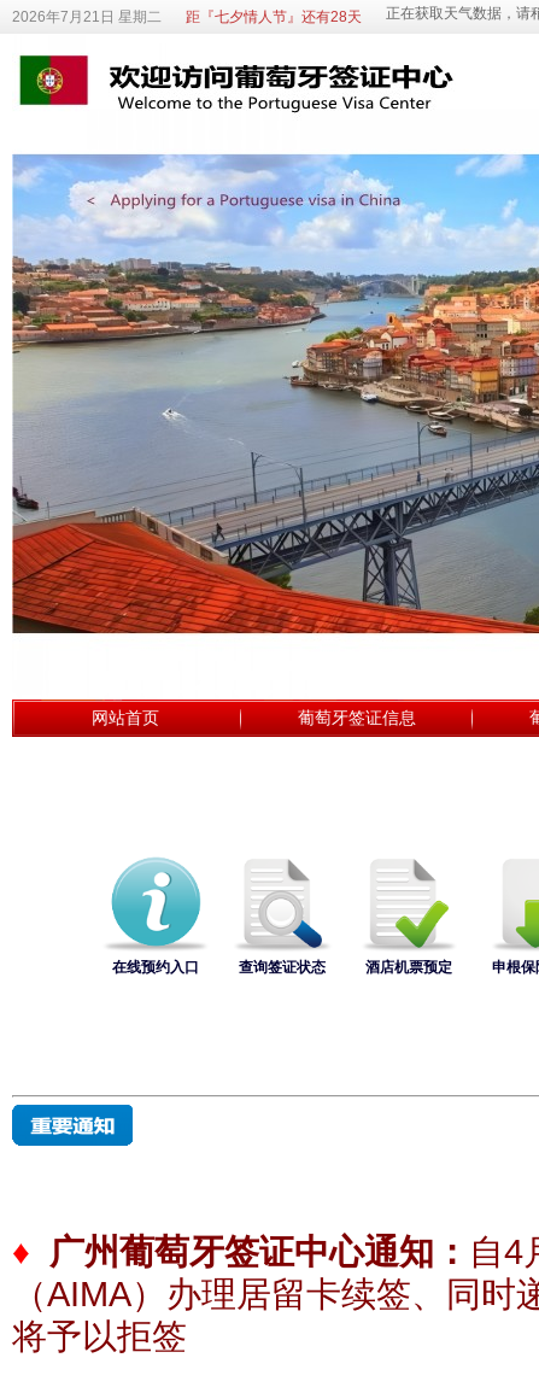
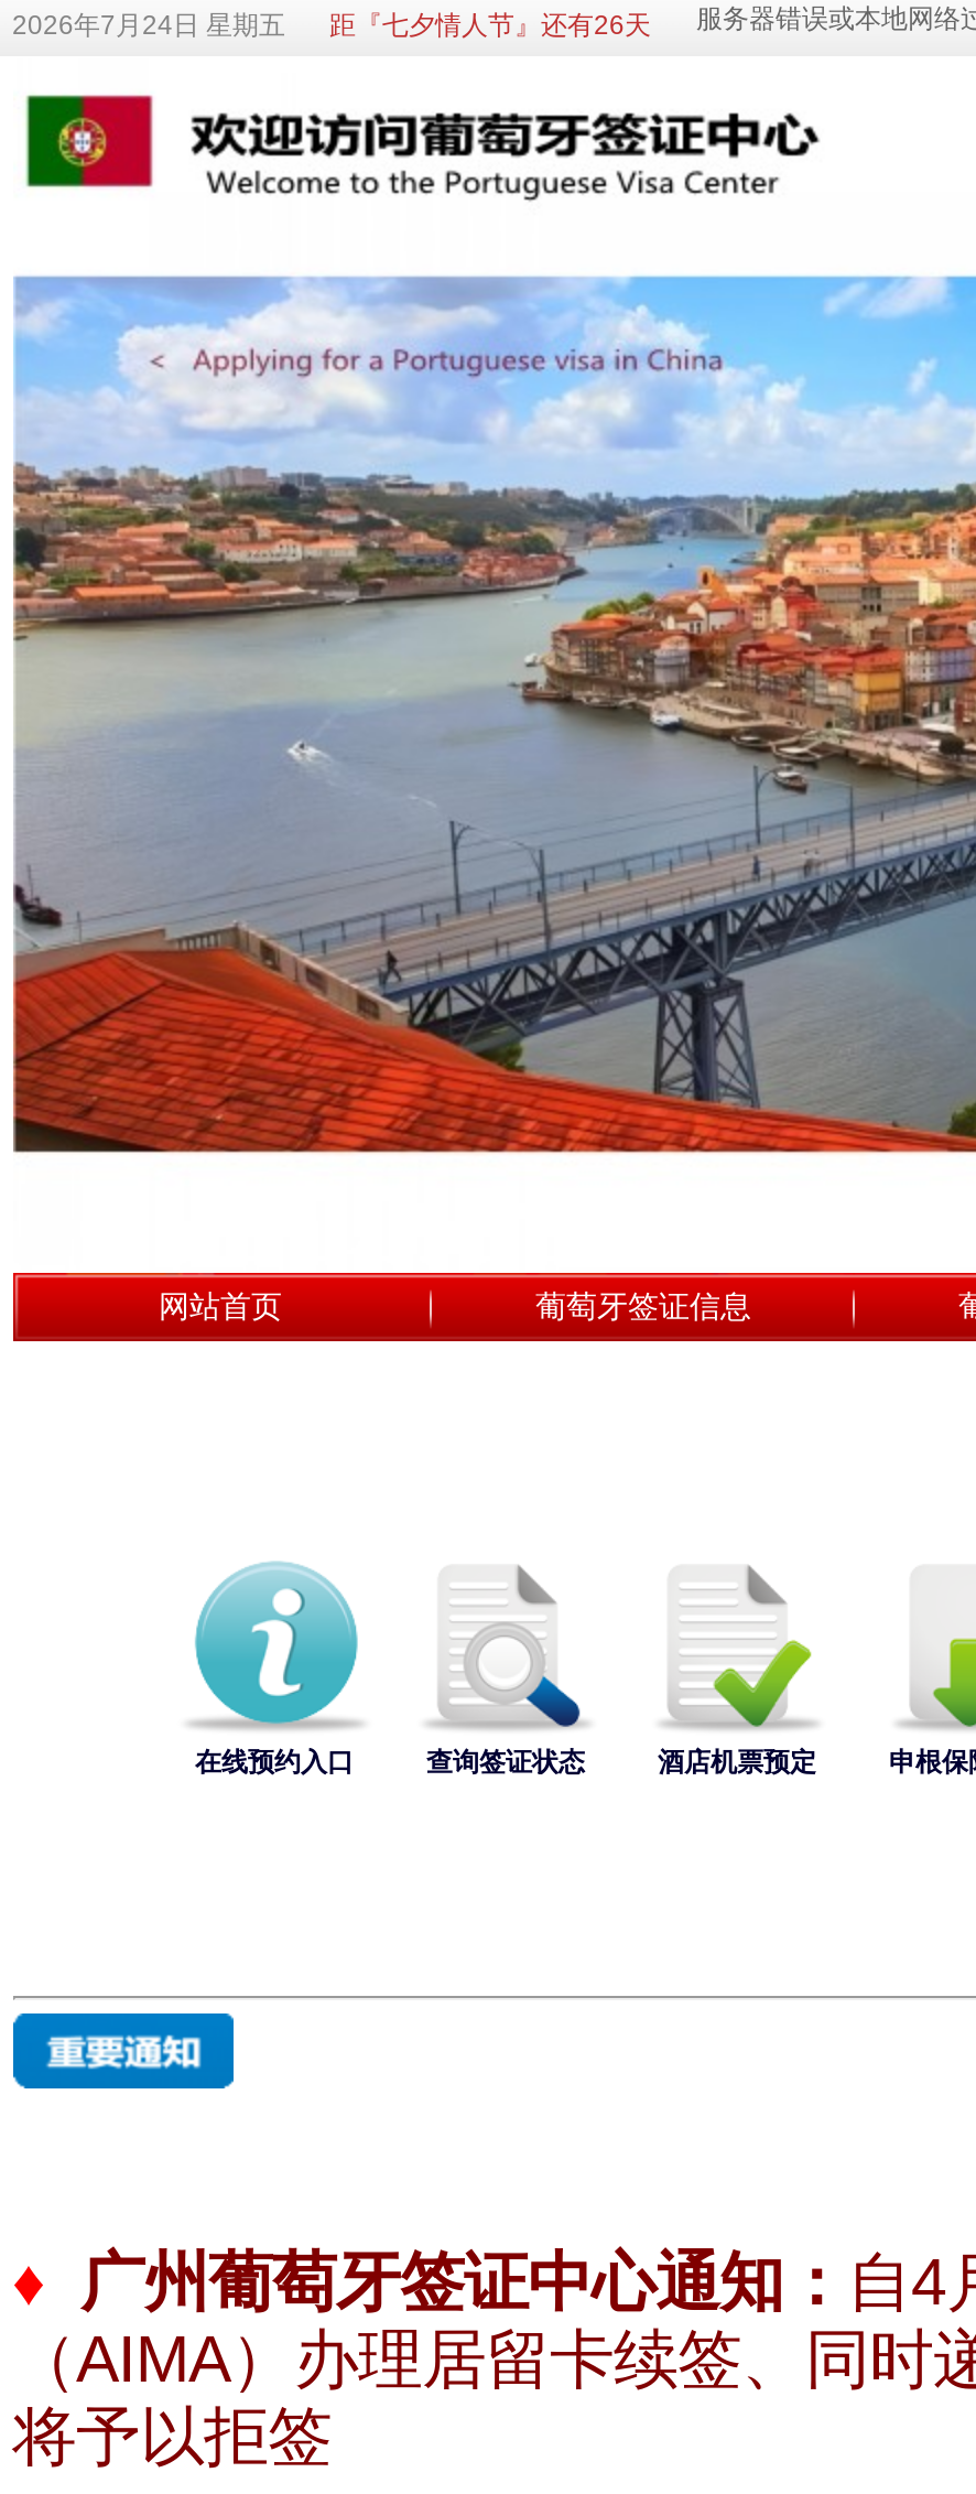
- 2026年7月21日 星期二
+ 2026年7月24日 星期五

- 距『七夕情人节』还有28天
+ 距『七夕情人节』还有26天
